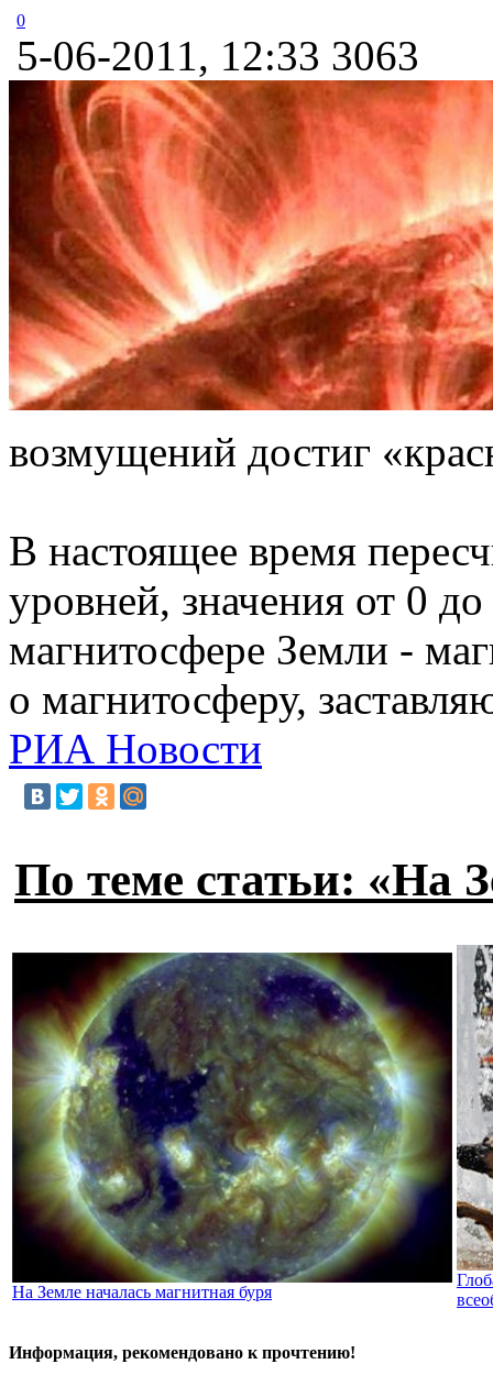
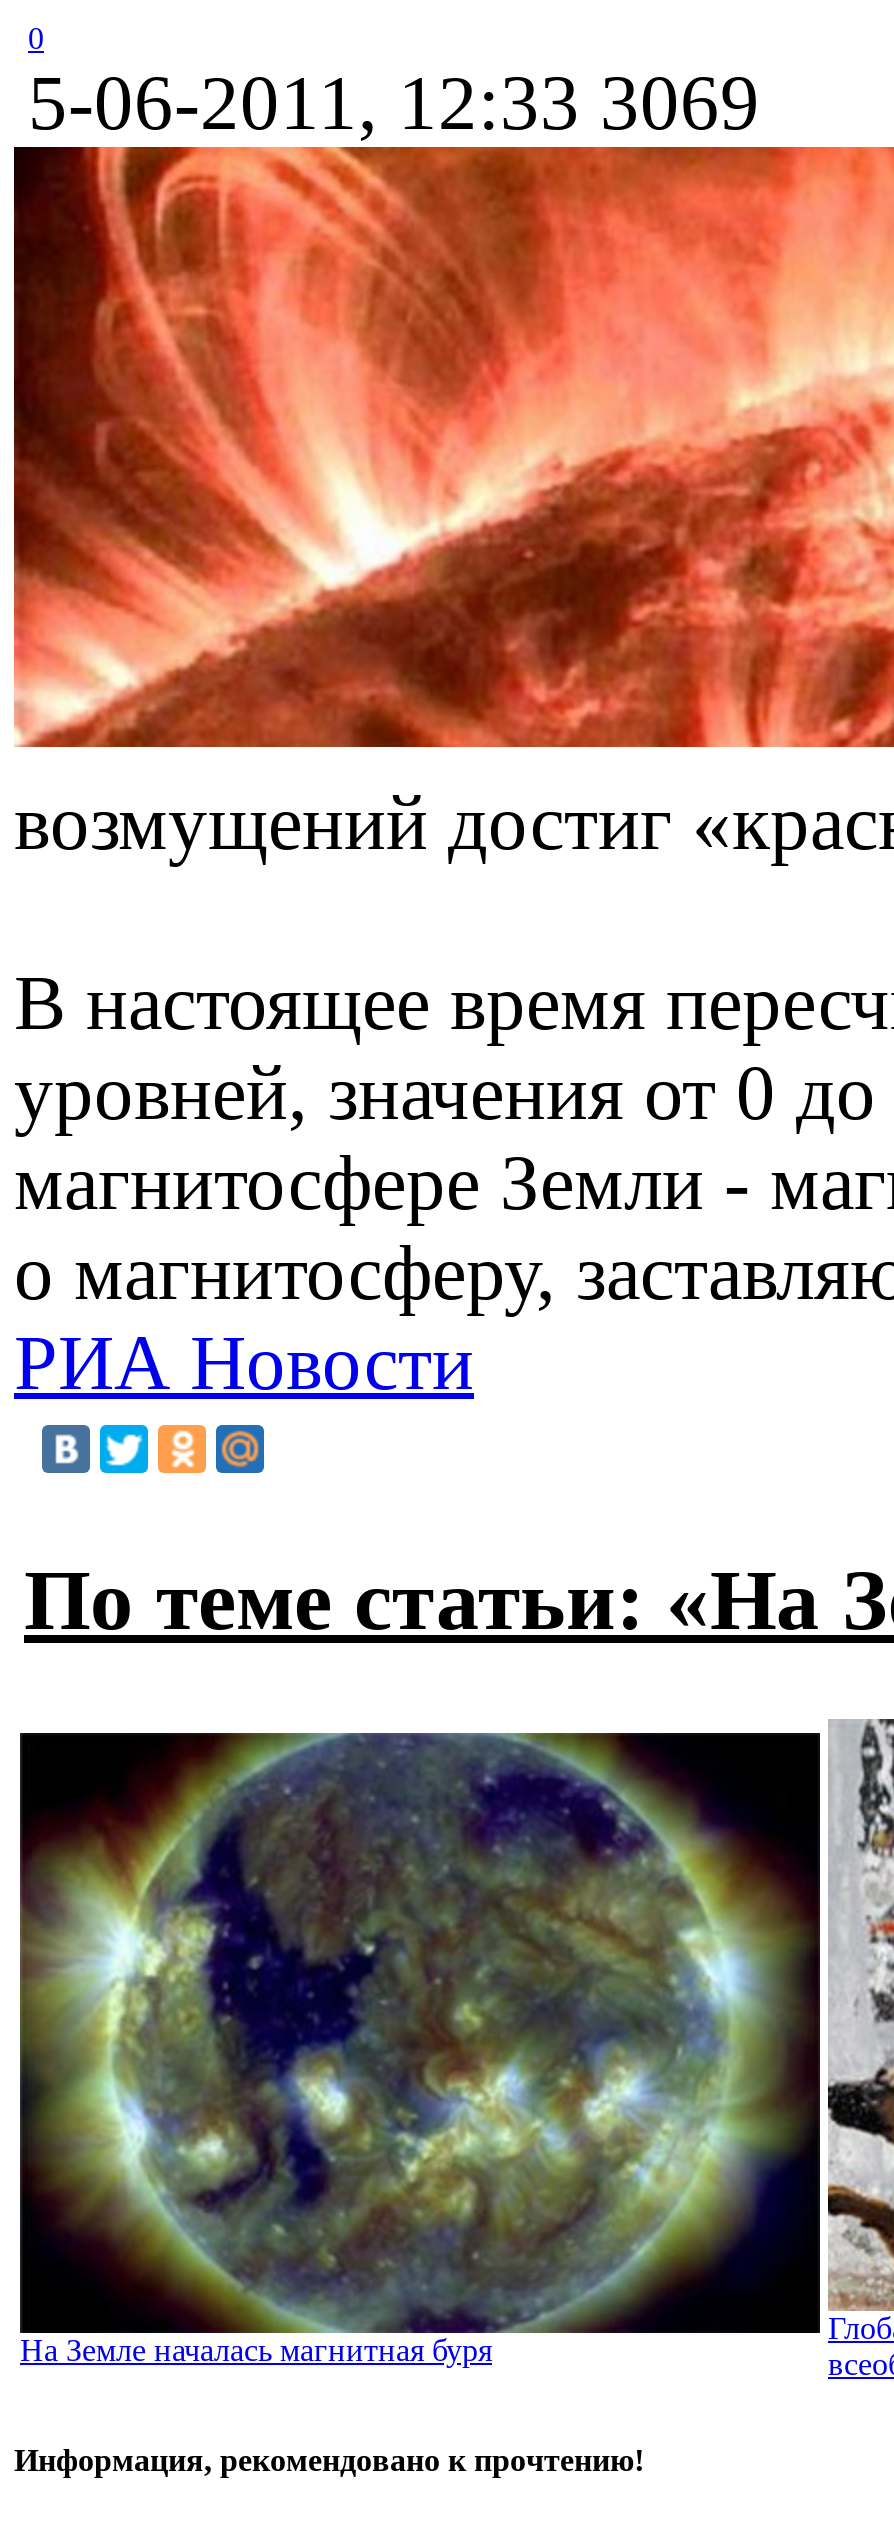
- 5-06-2011, 12:33 3063
+ 5-06-2011, 12:33 3069
